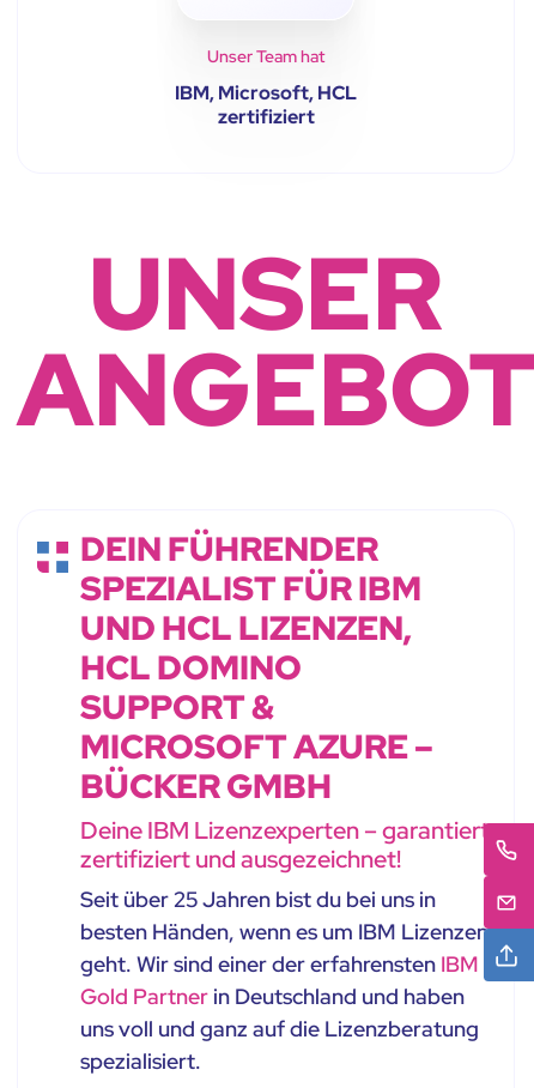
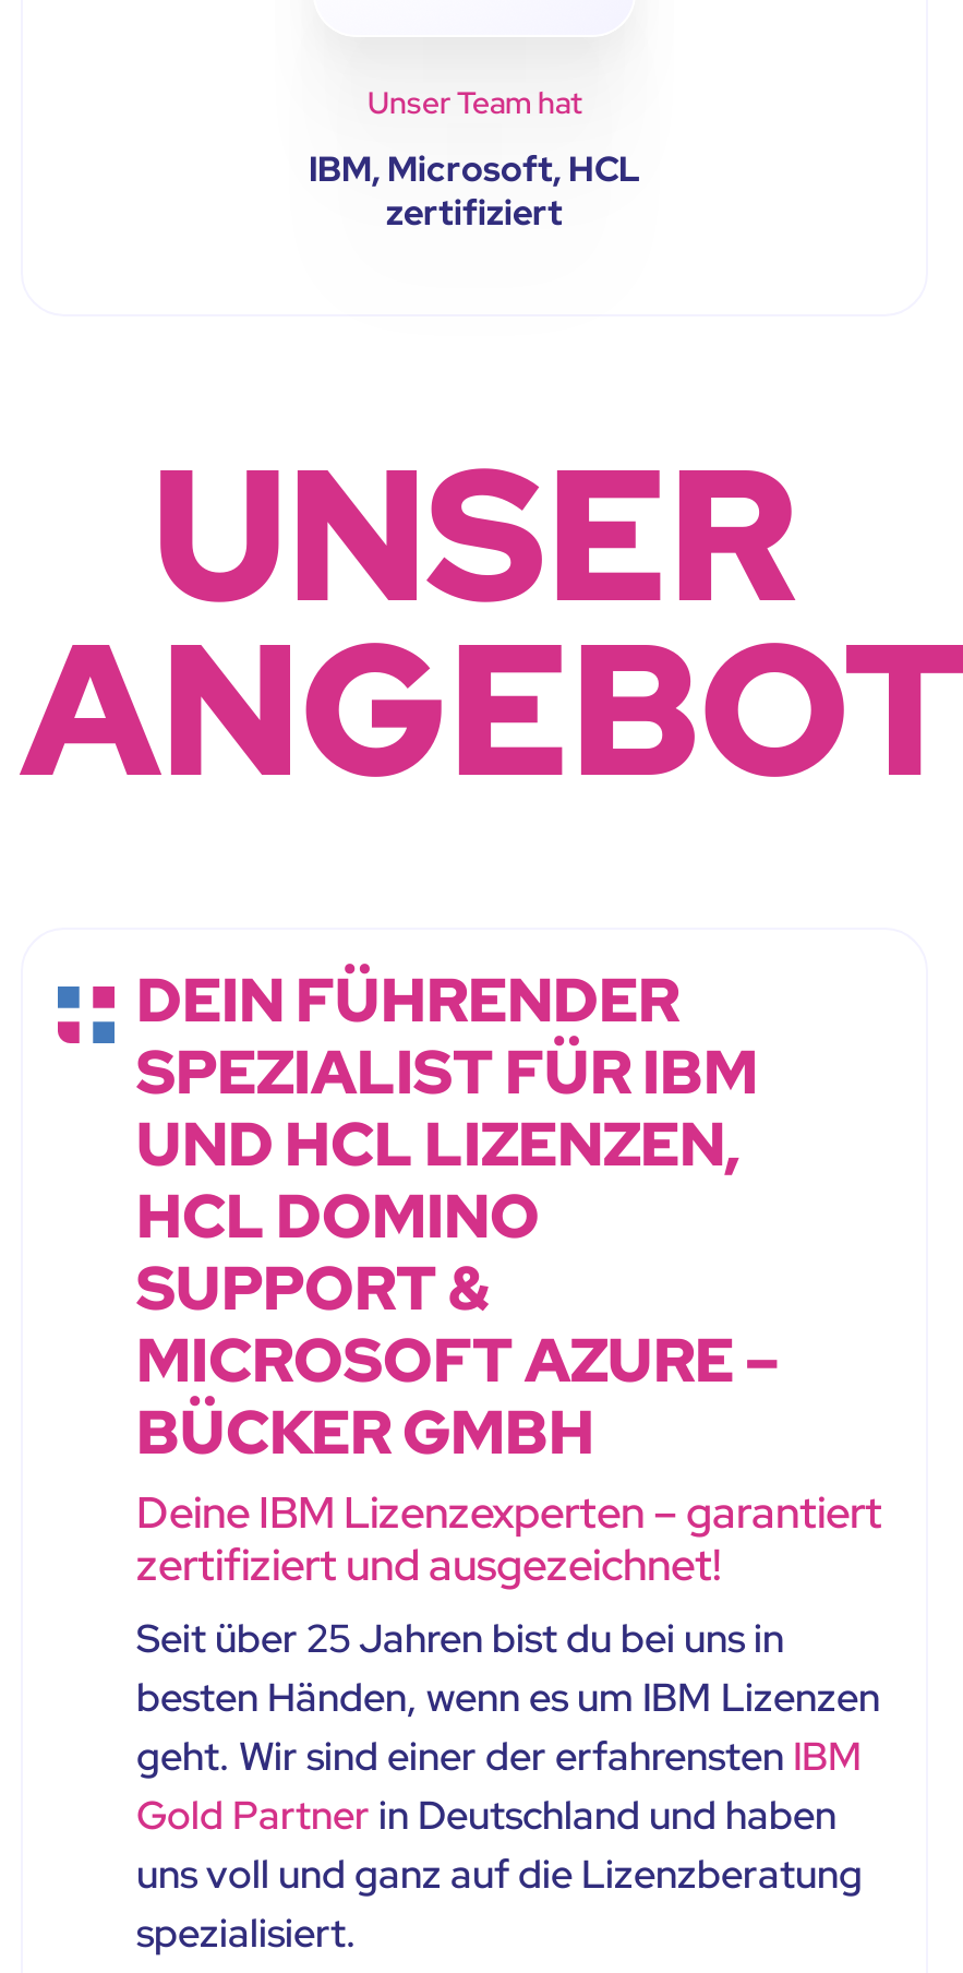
- [image]
